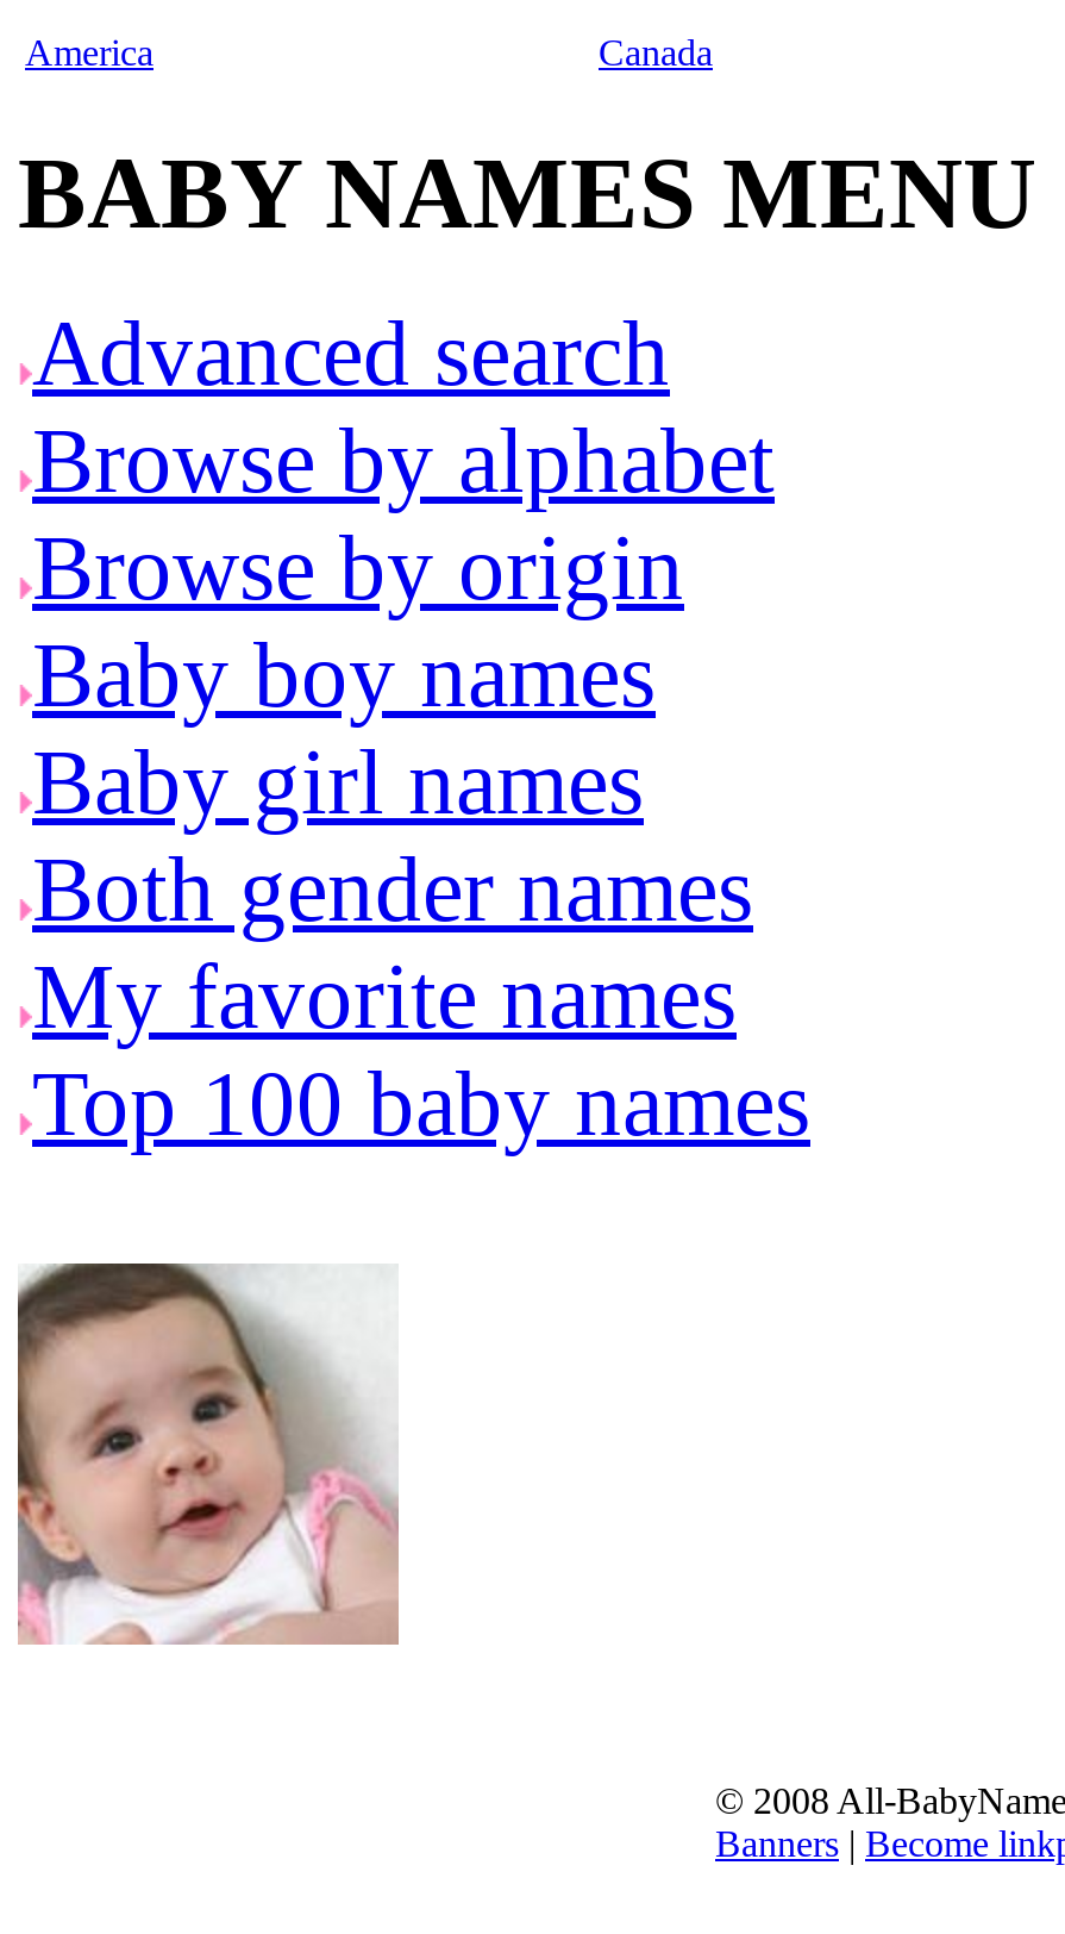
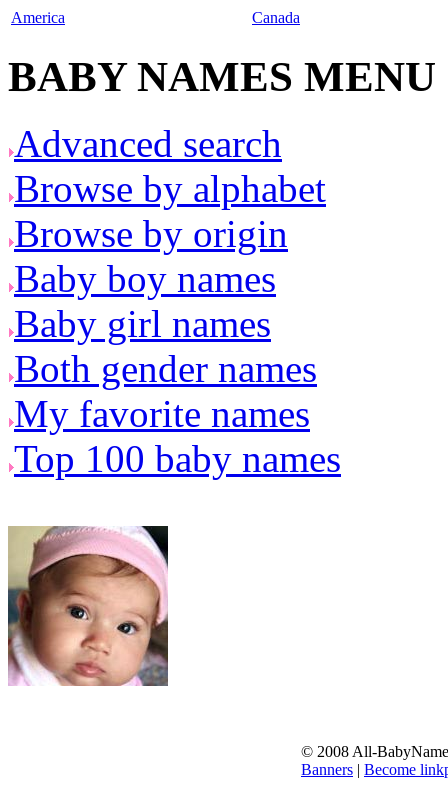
- [image]
+ [image]
